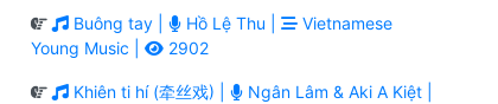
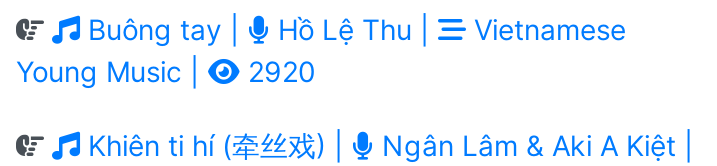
- 2902
+ 2920
